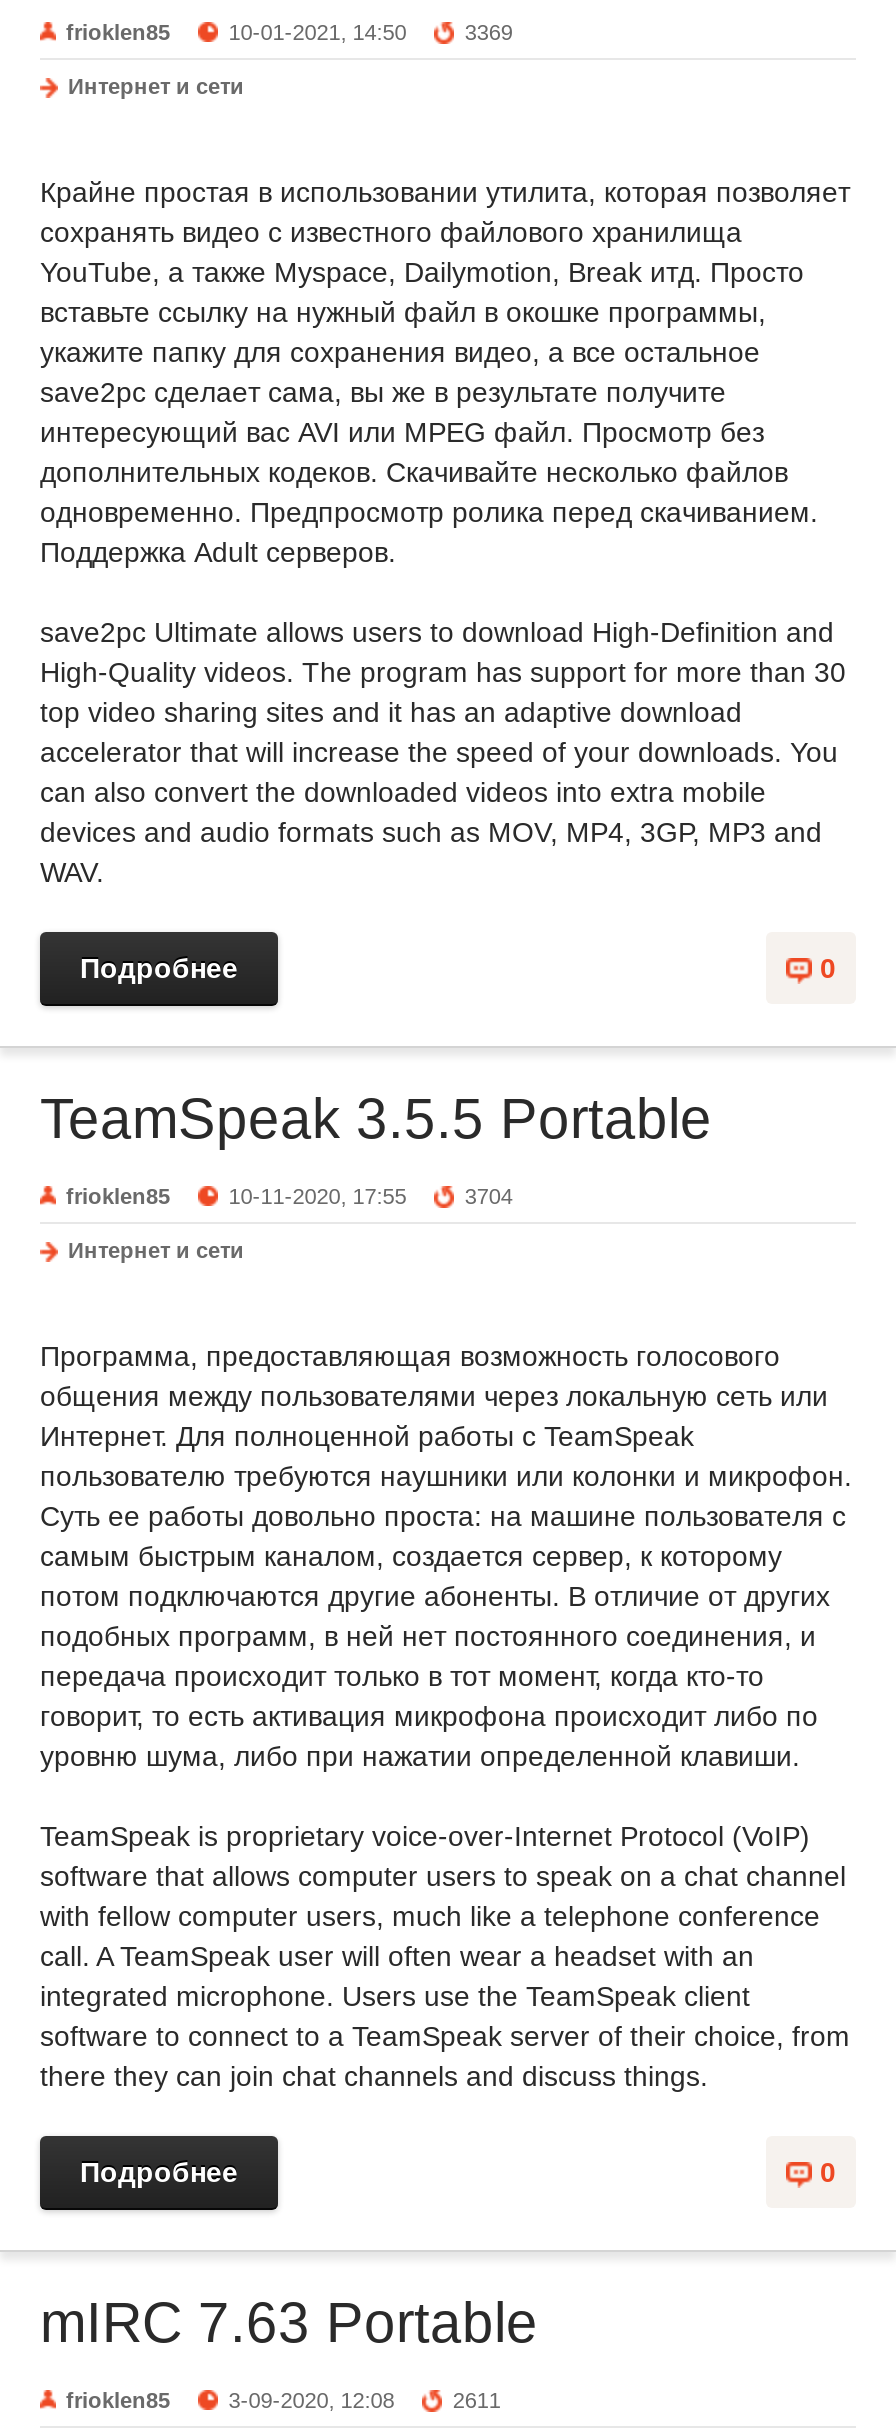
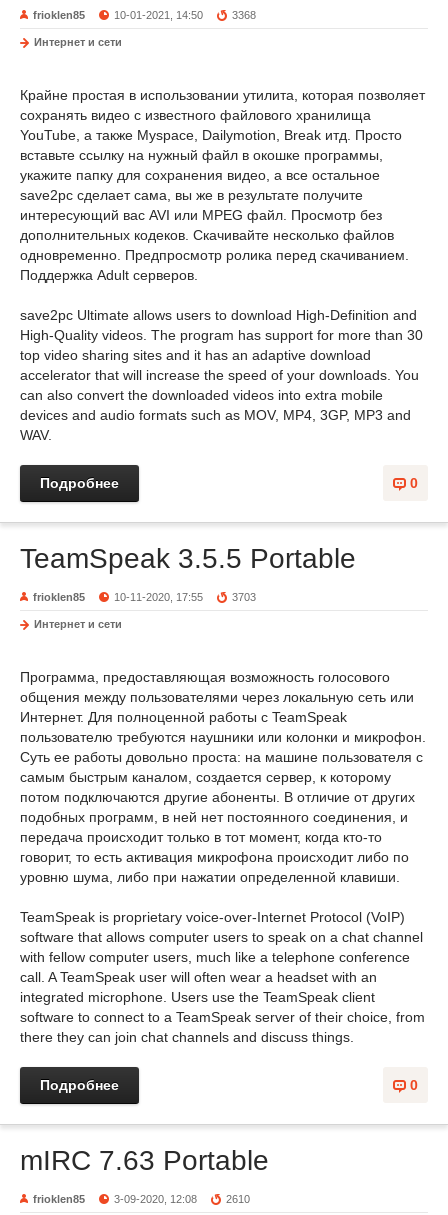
- 3369
+ 3368

- 3704
+ 3703

- 2611
+ 2610
